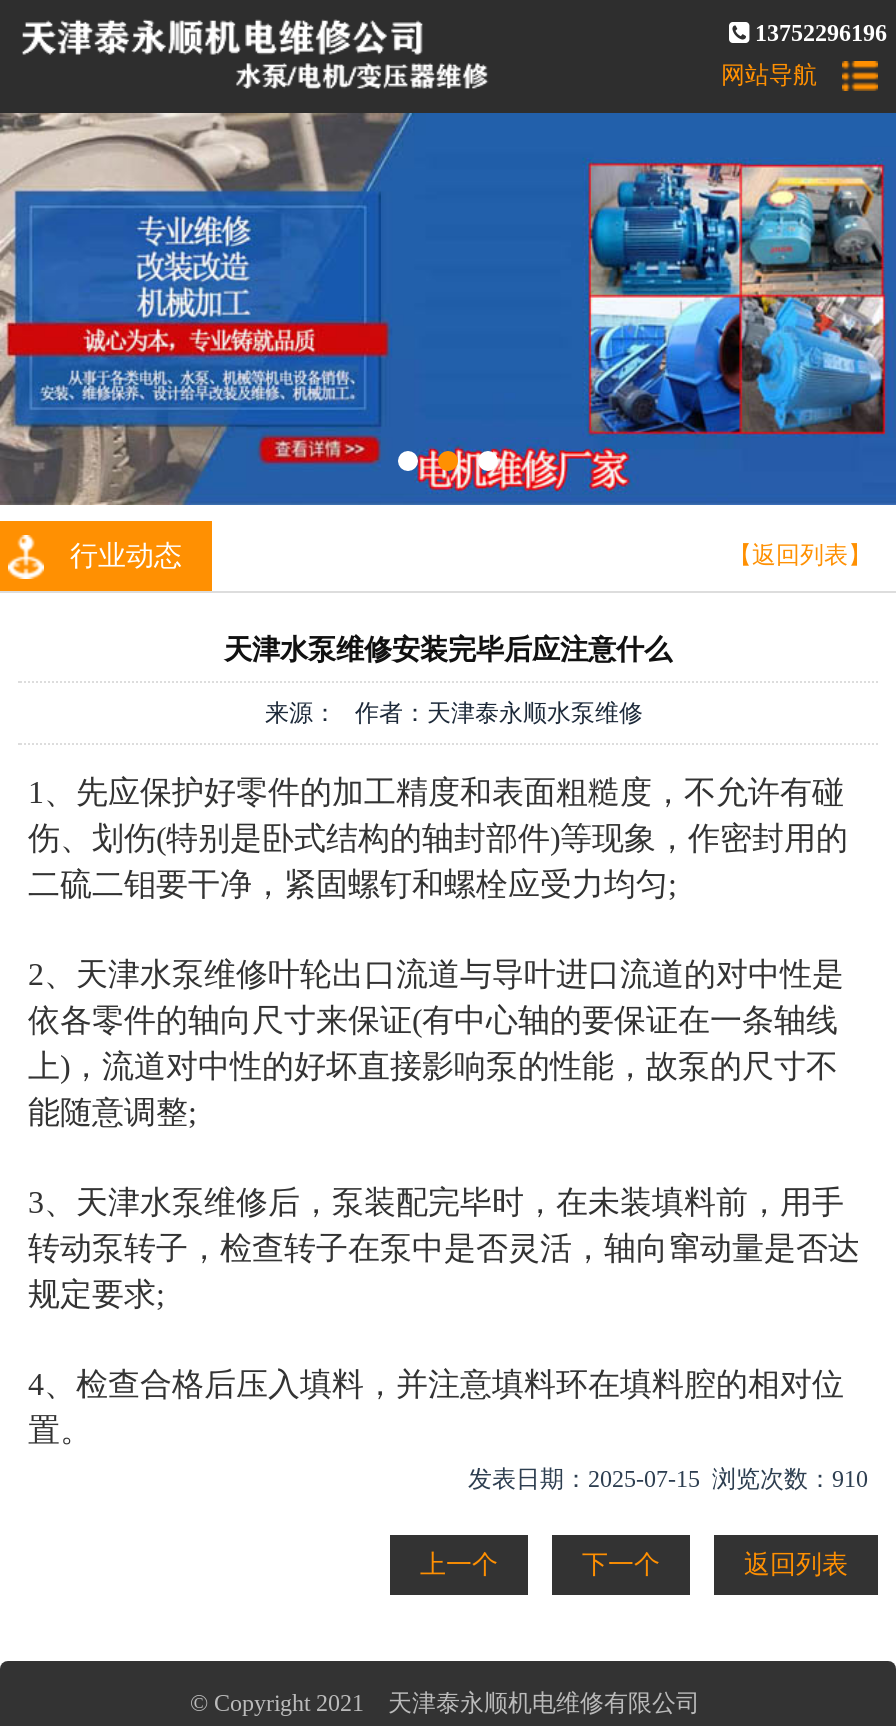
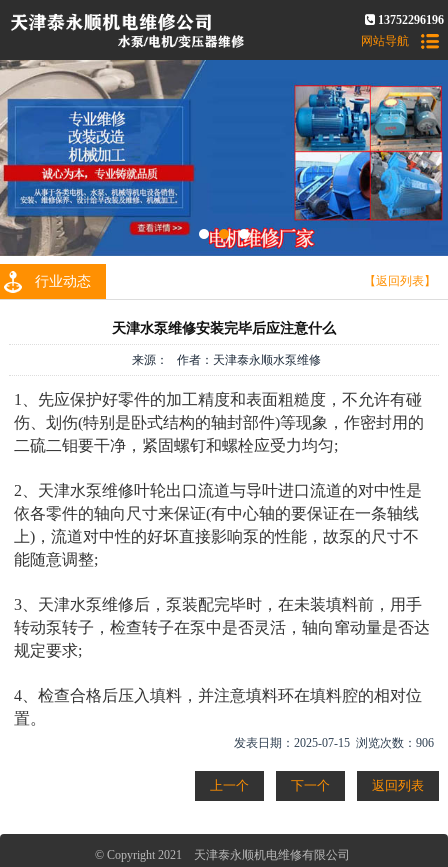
- 发表日期：2025-07-15 浏览次数：910
+ 发表日期：2025-07-15 浏览次数：906
